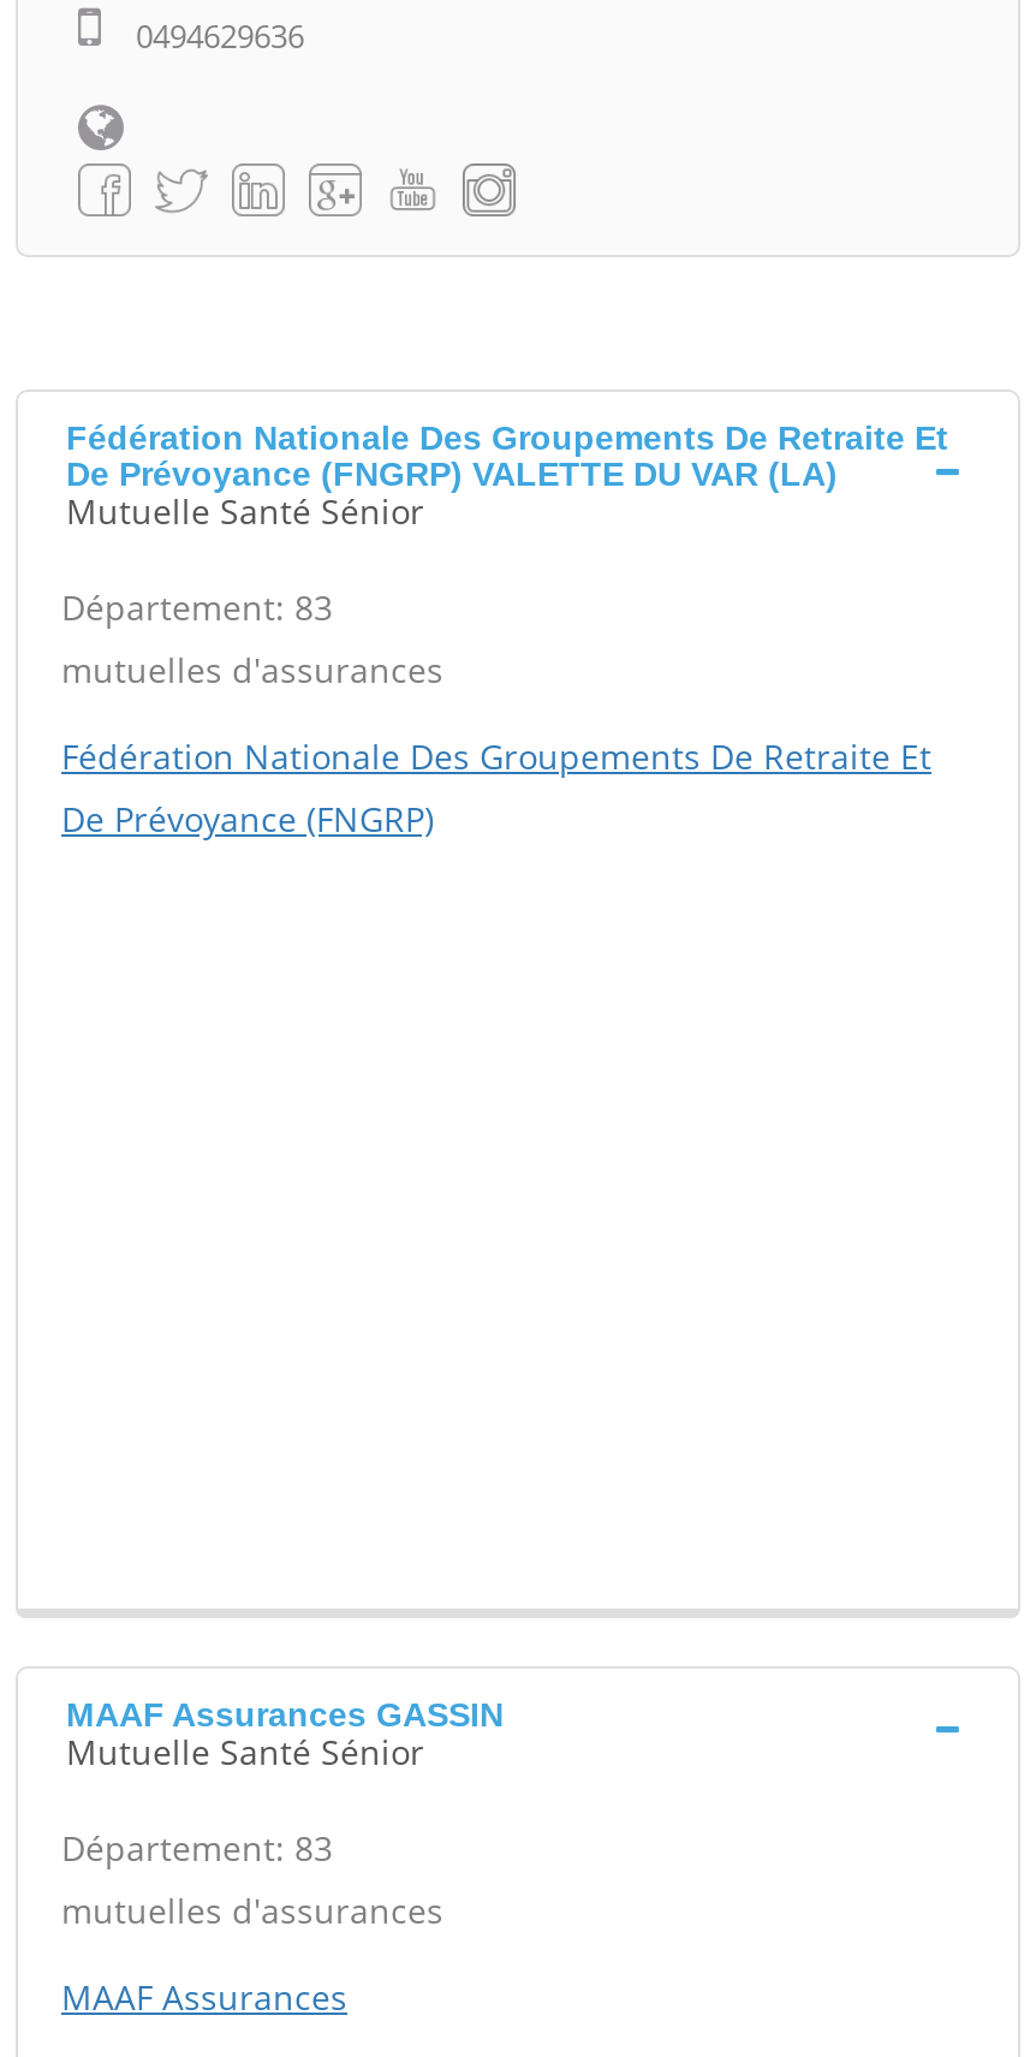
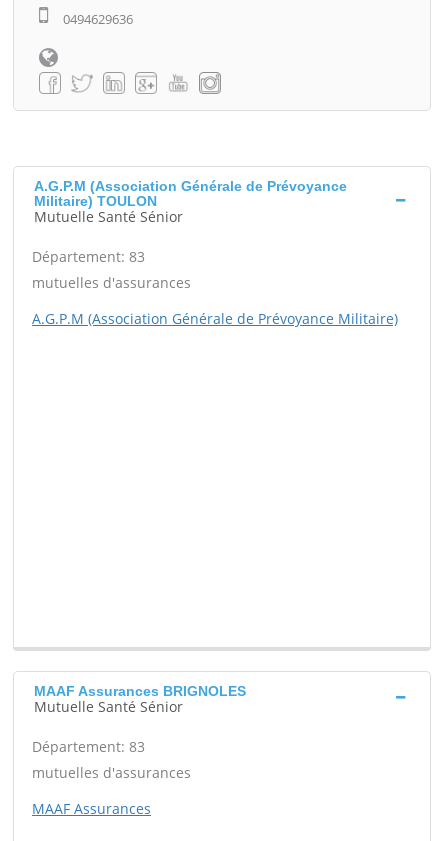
- Fédération Nationale Des Groupements De Retraite Et
- De Prévoyance (FNGRP) VALETTE DU VAR (LA)
+ A.G.P.M (Association Générale de Prévoyance
+ Militaire) TOULON

- Fédération Nationale Des Groupements De Retraite Et
- De Prévoyance (FNGRP)
+ A.G.P.M (Association Générale de Prévoyance Militaire)

- MAAF Assurances GASSIN
+ MAAF Assurances BRIGNOLES
